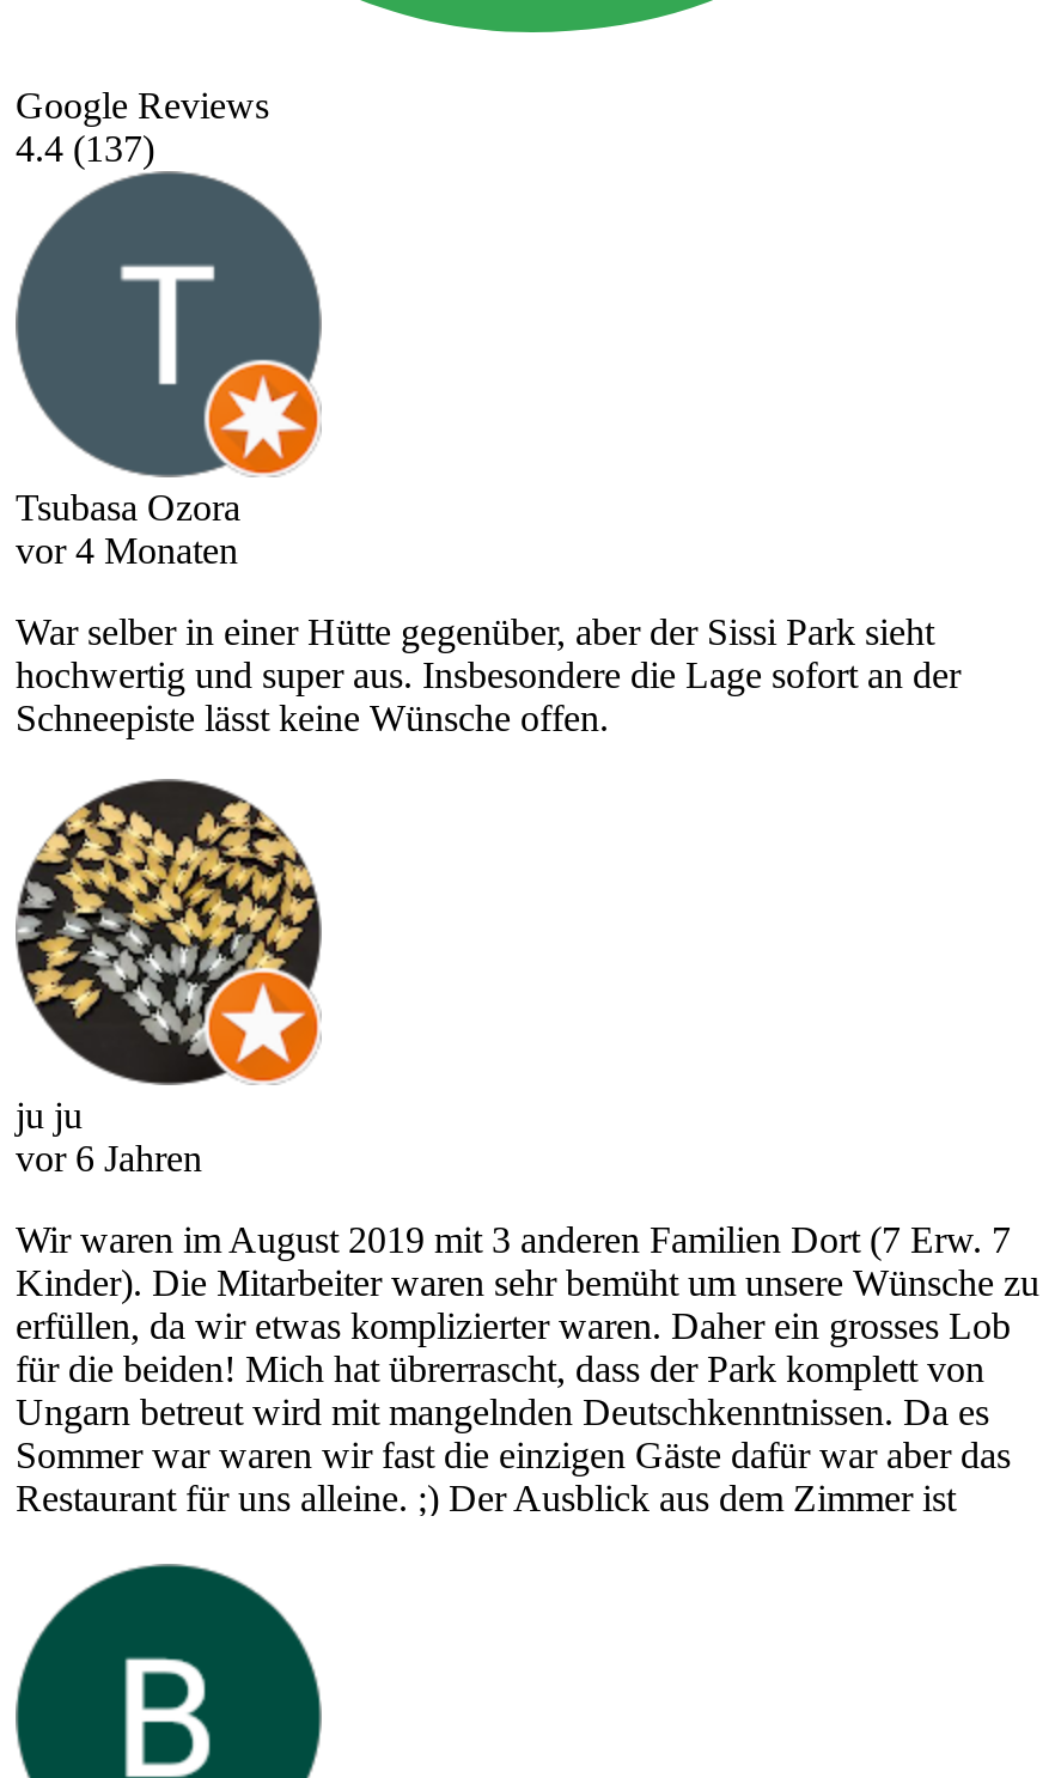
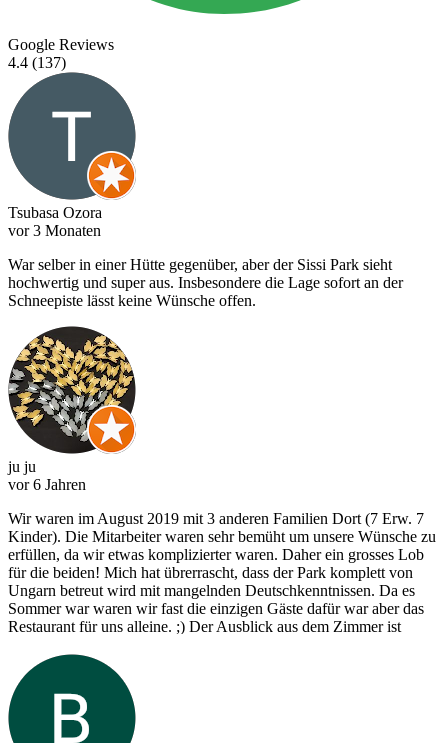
- vor 4 Monaten
+ vor 3 Monaten
